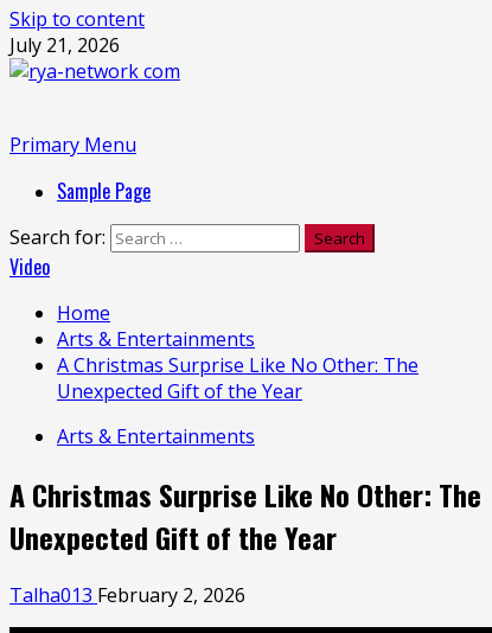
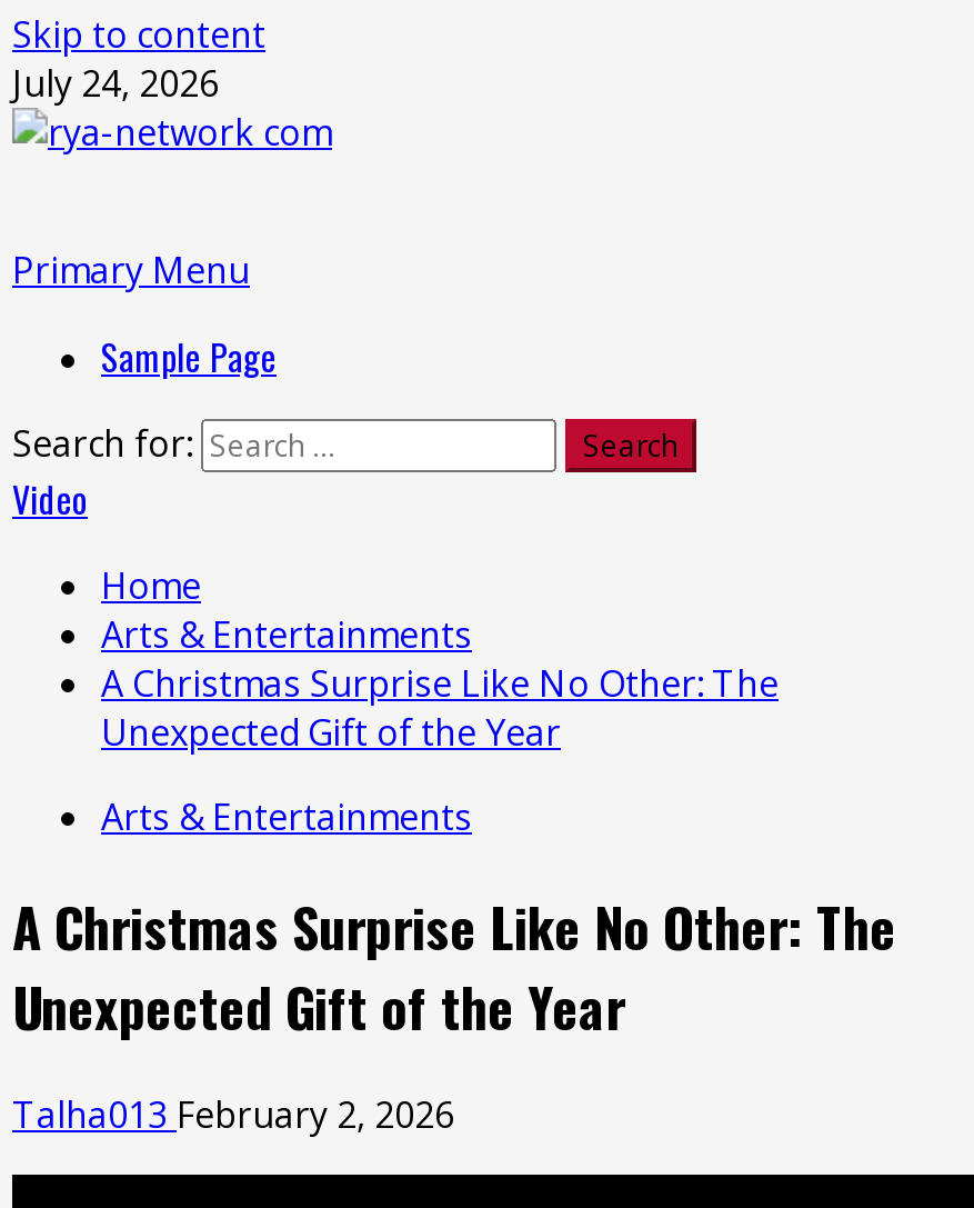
- July 21, 2026
+ July 24, 2026
